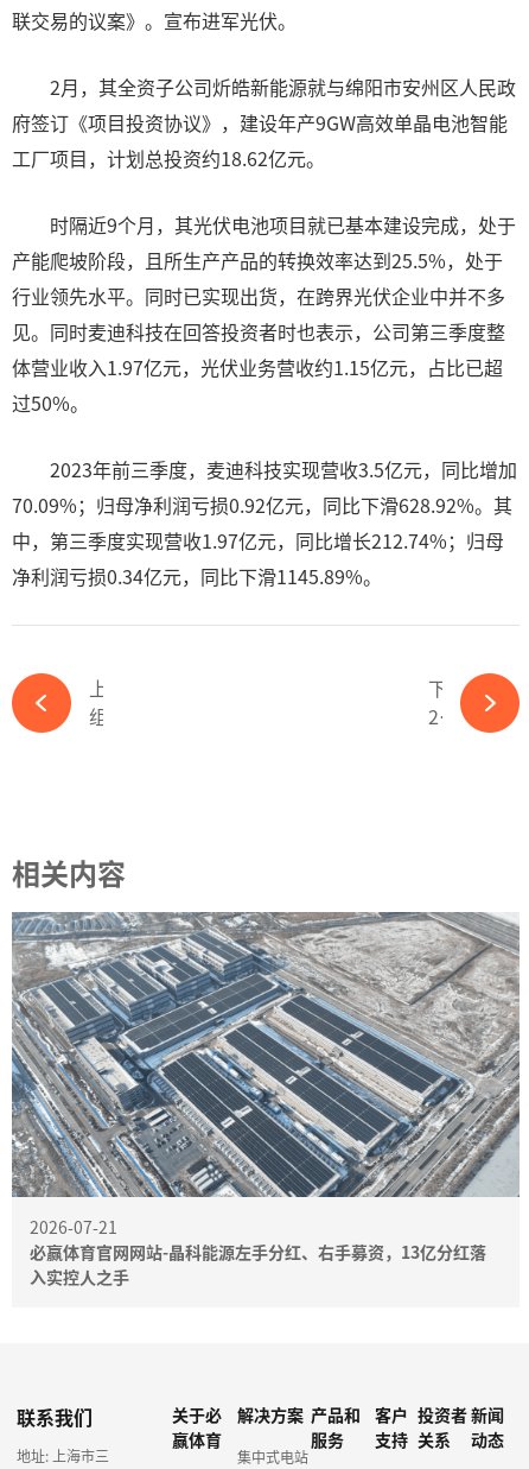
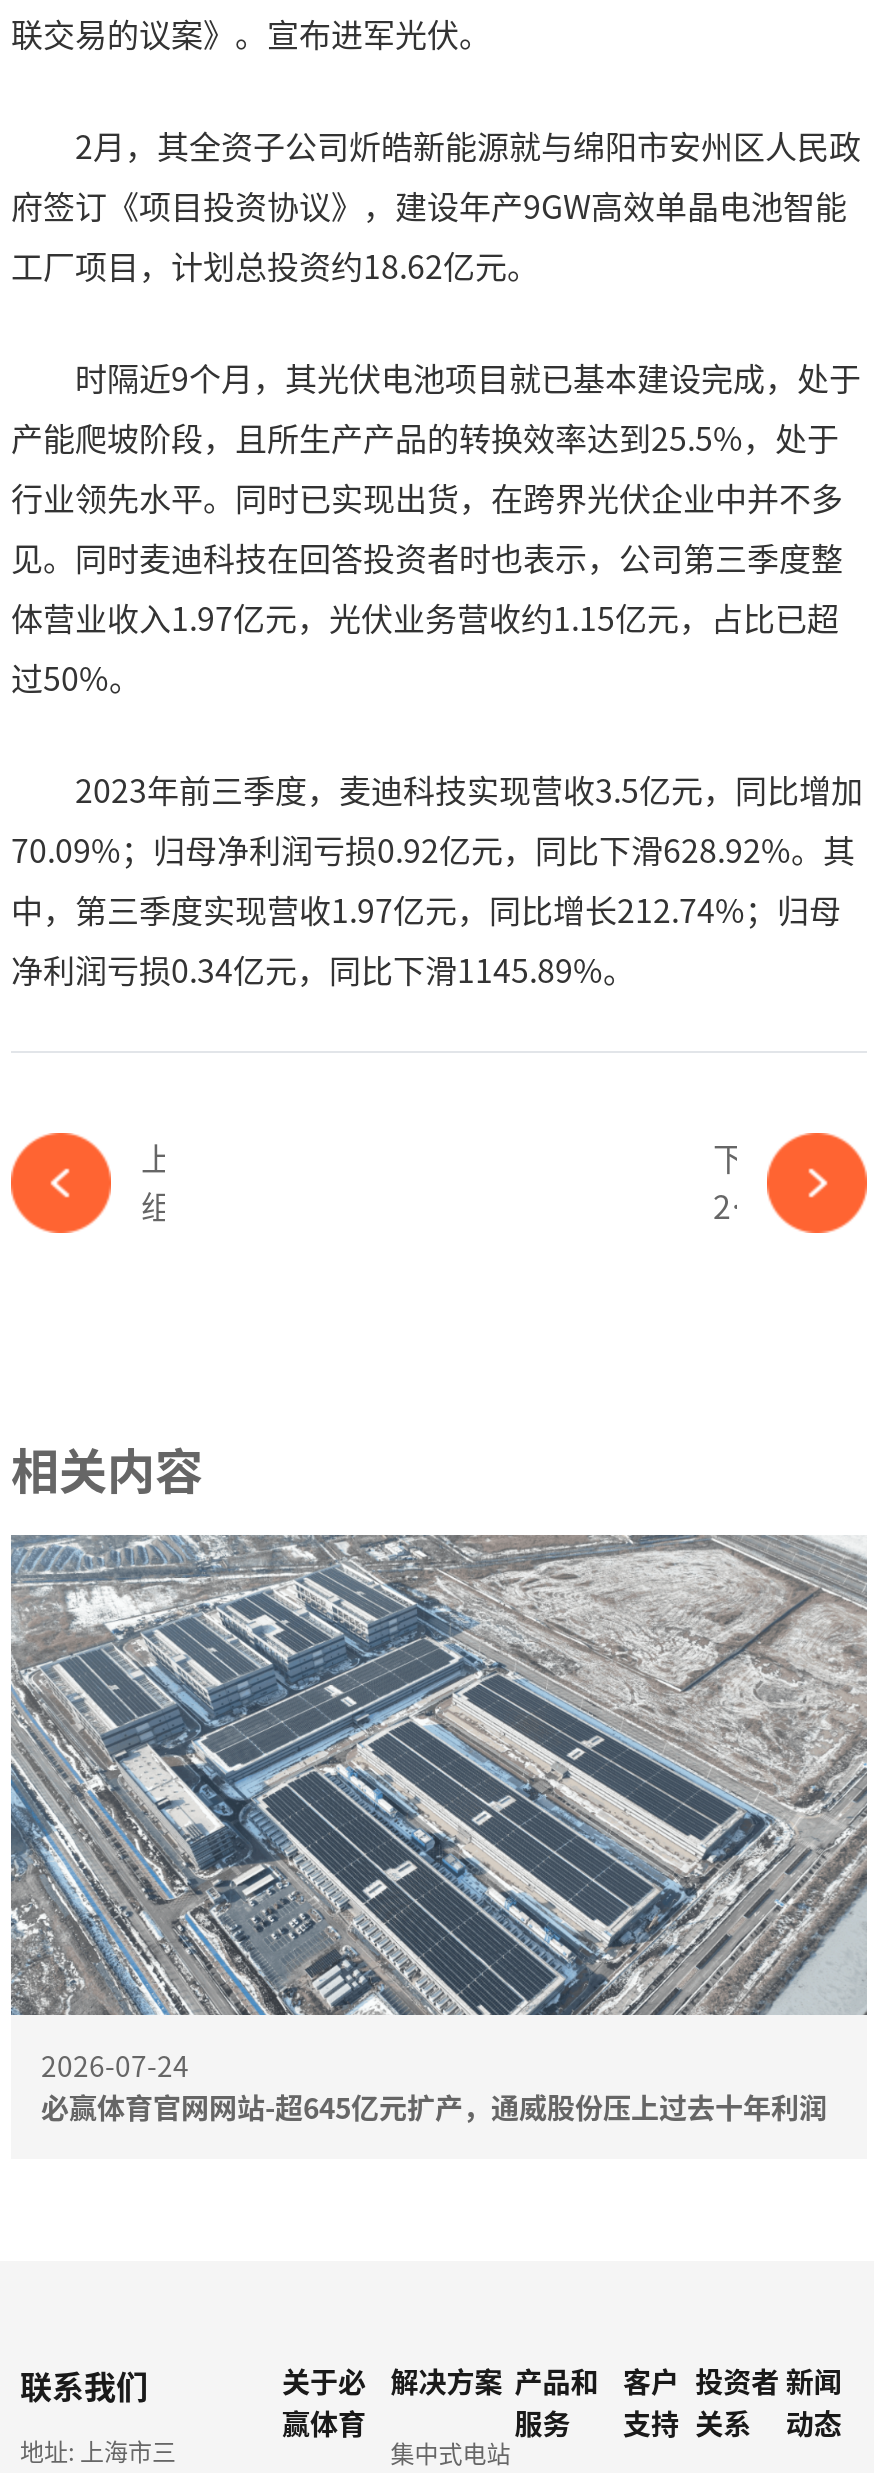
- 2026-07-21
- 必赢体育官网网站-晶科能源左手分红、右手募资，13亿分红落
- 入实控人之手
+ 2026-07-24
+ 必赢体育官网网站-超645亿元扩产，通威股份压上过去十年利润
